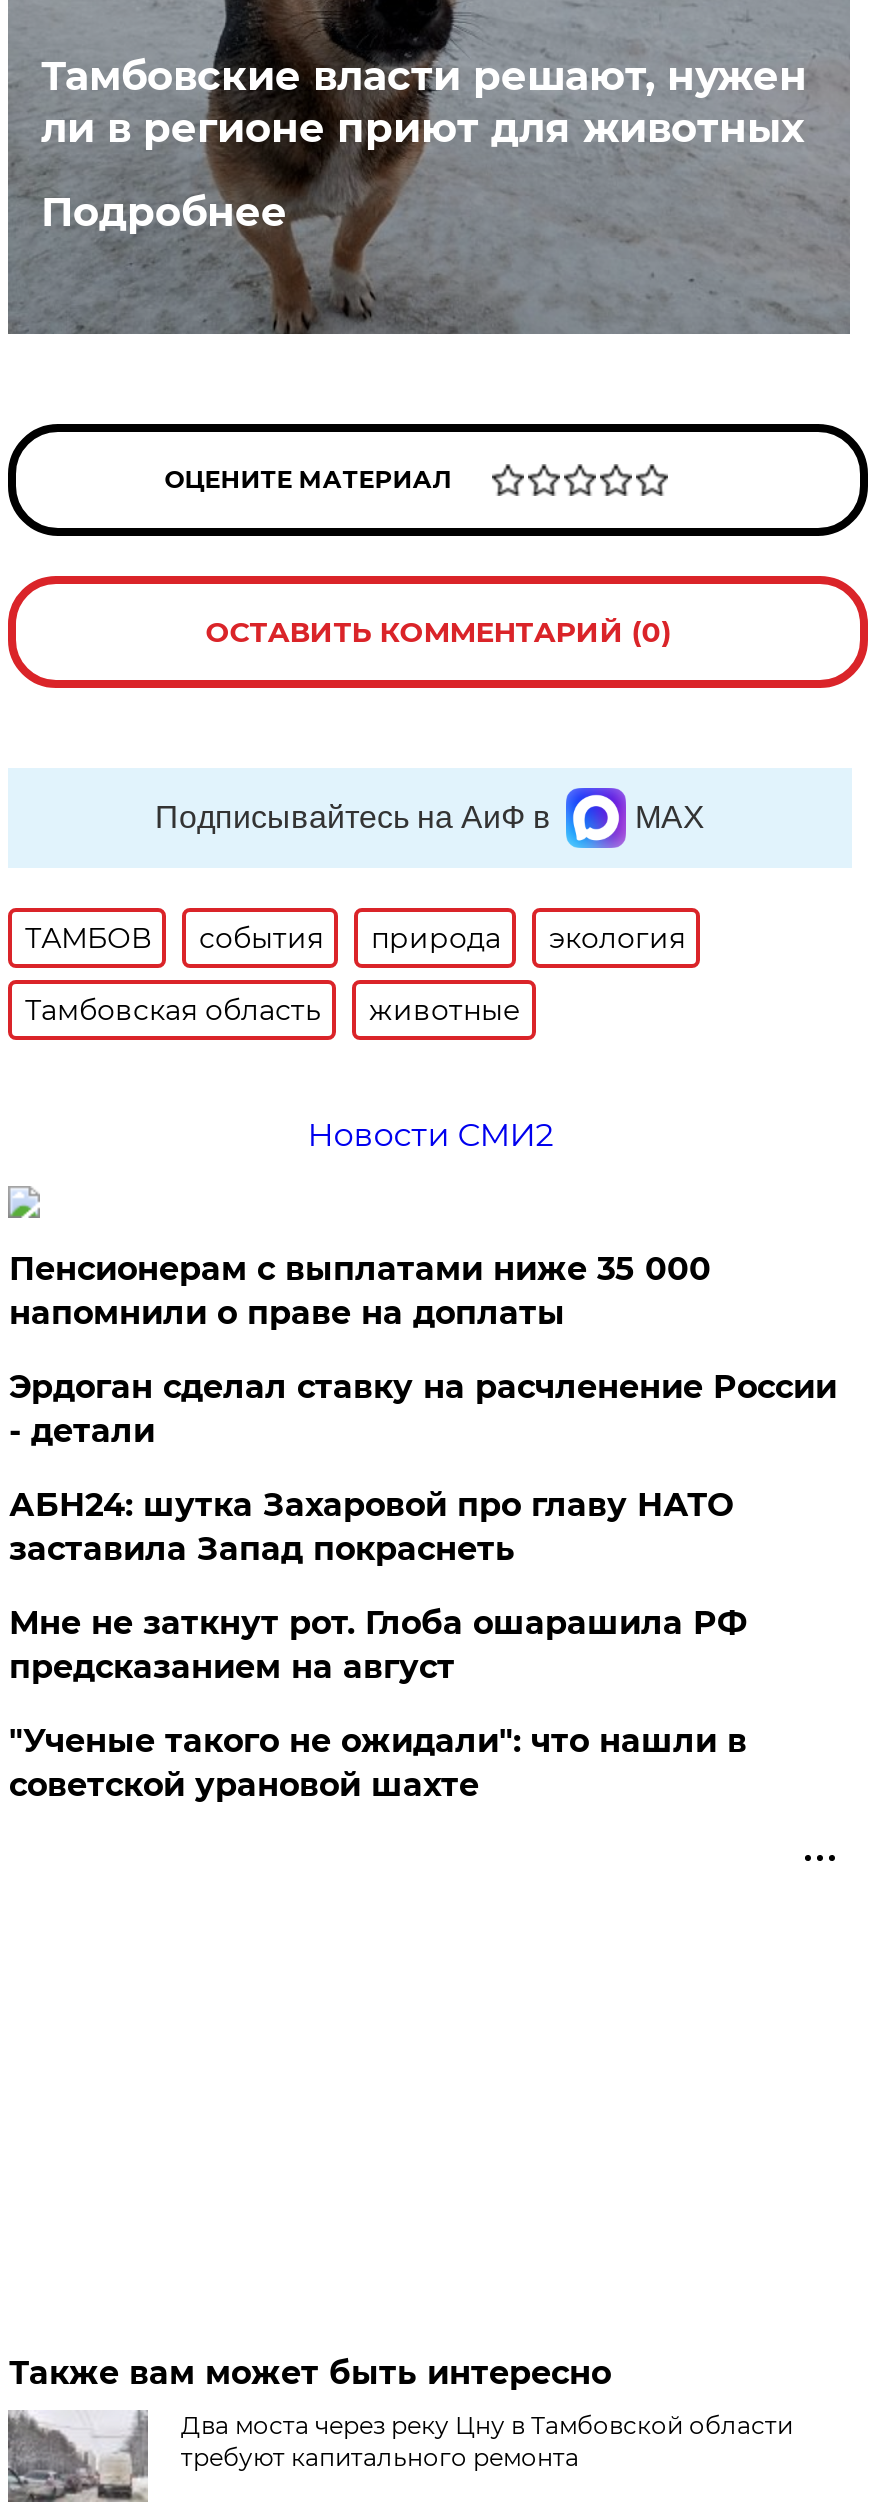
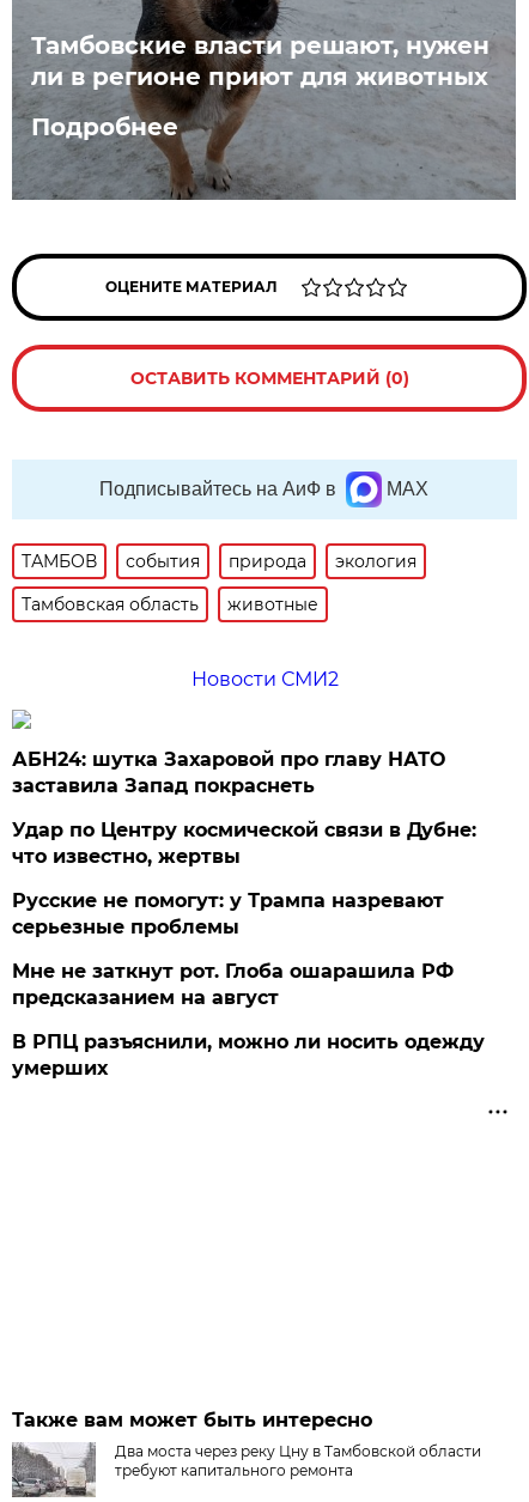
- Пенсионерам с выплатами ниже 35 000
- напомнили о праве на доплаты
- Эрдоган сделал ставку на расчленение России
- - детали

moved up: АБН24: шутка Захаровой про главу НАТО | заставила Запад покраснеть

+ Удар по Центру космической связи в Дубне:
+ что известно, жертвы
+ Русские не помогут: у Трампа назревают
+ серьезные проблемы

- "Ученые такого не ожидали": что нашли в
- советской урановой шахте
+ В РПЦ разъяснили, можно ли носить одежду
+ умерших
